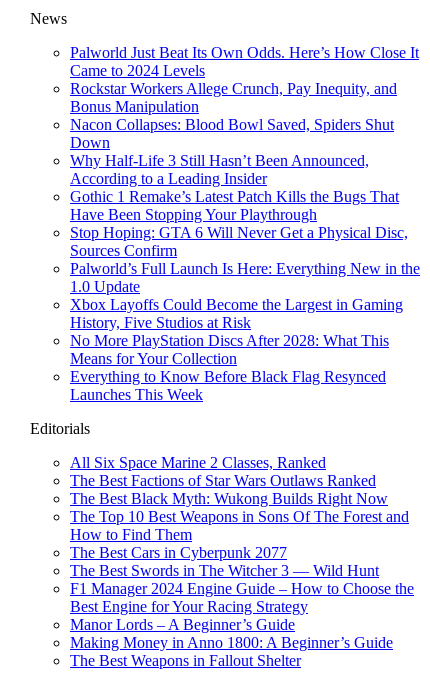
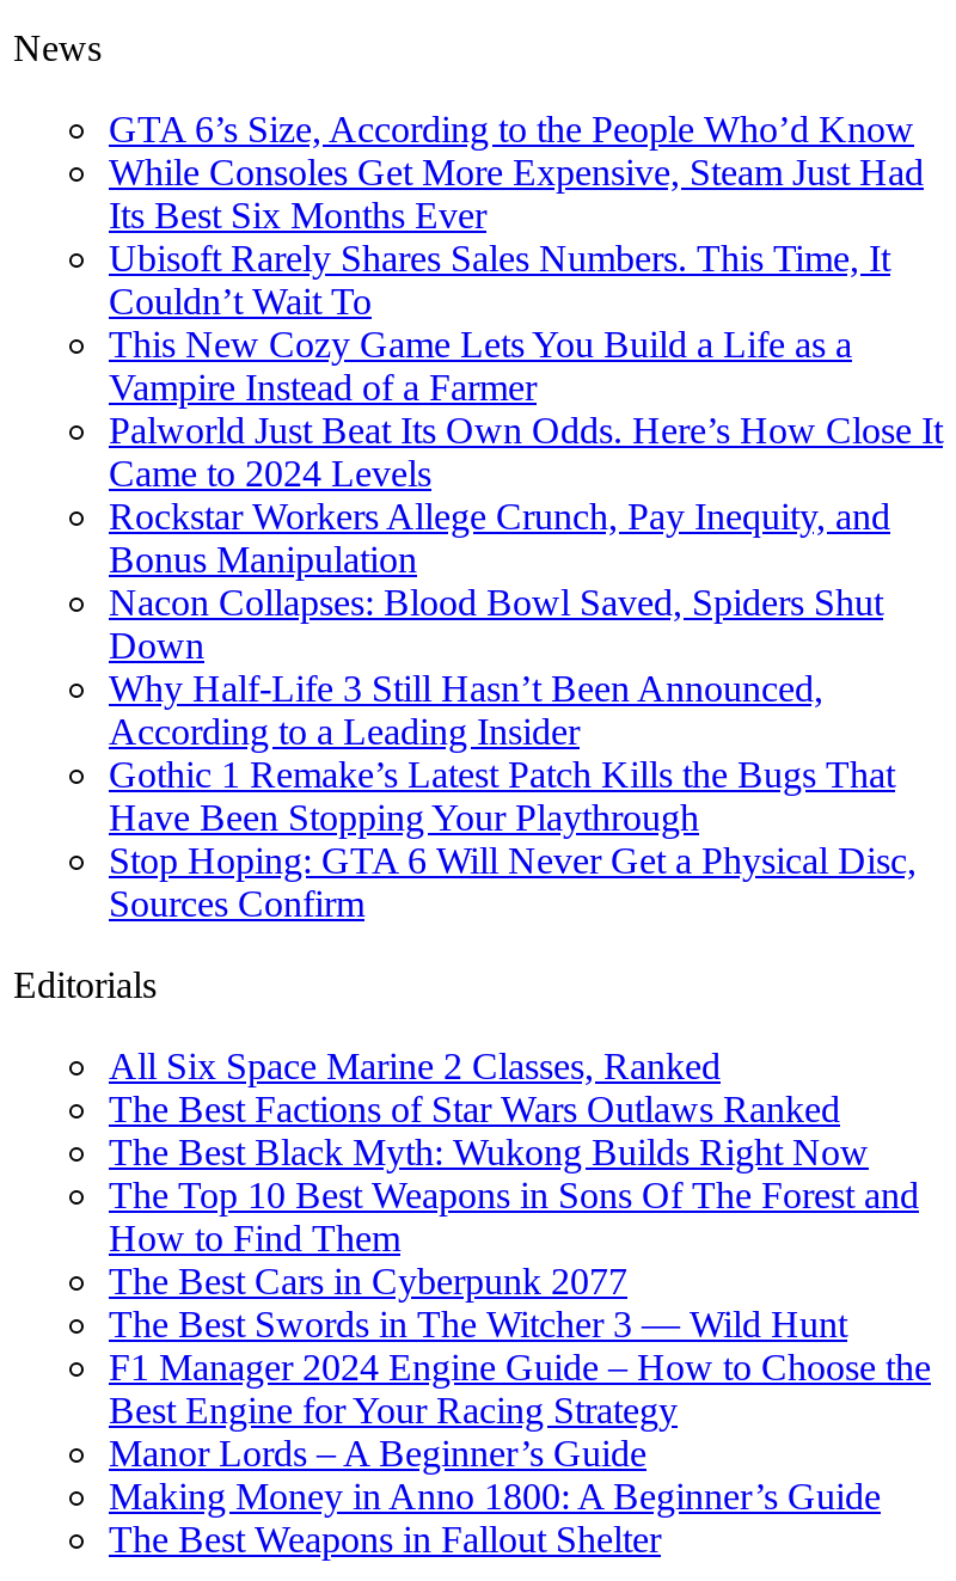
+ GTA 6’s Size, According to the People Who’d Know
+ While Consoles Get More Expensive, Steam Just Had
+ Its Best Six Months Ever
+ Ubisoft Rarely Shares Sales Numbers. This Time, It
+ Couldn’t Wait To
+ This New Cozy Game Lets You Build a Life as a
+ Vampire Instead of a Farmer

moved down: Palworld Just Beat Its Own Odds. Here’s How Close It | Came to 2024 Levels | Rockstar Workers Allege Crunch, Pay Inequity, and | ... | Stop Hoping: GTA 6 Will Never Get a Physical Disc, | Sources Confirm

- Palworld’s Full Launch Is Here: Everything New in the
- 1.0 Update
- Xbox Layoffs Could Become the Largest in Gaming
- History, Five Studios at Risk
- No More PlayStation Discs After 2028: What This
- Means for Your Collection
- Everything to Know Before Black Flag Resynced
- Launches This Week
